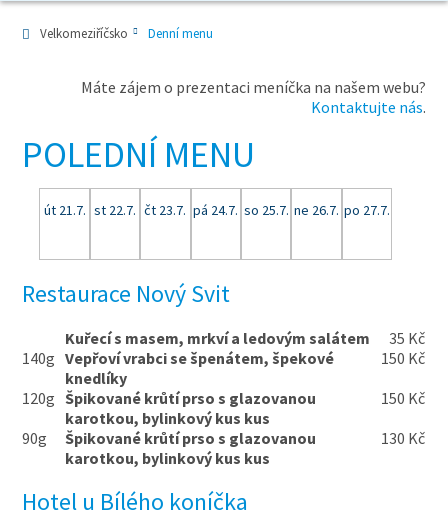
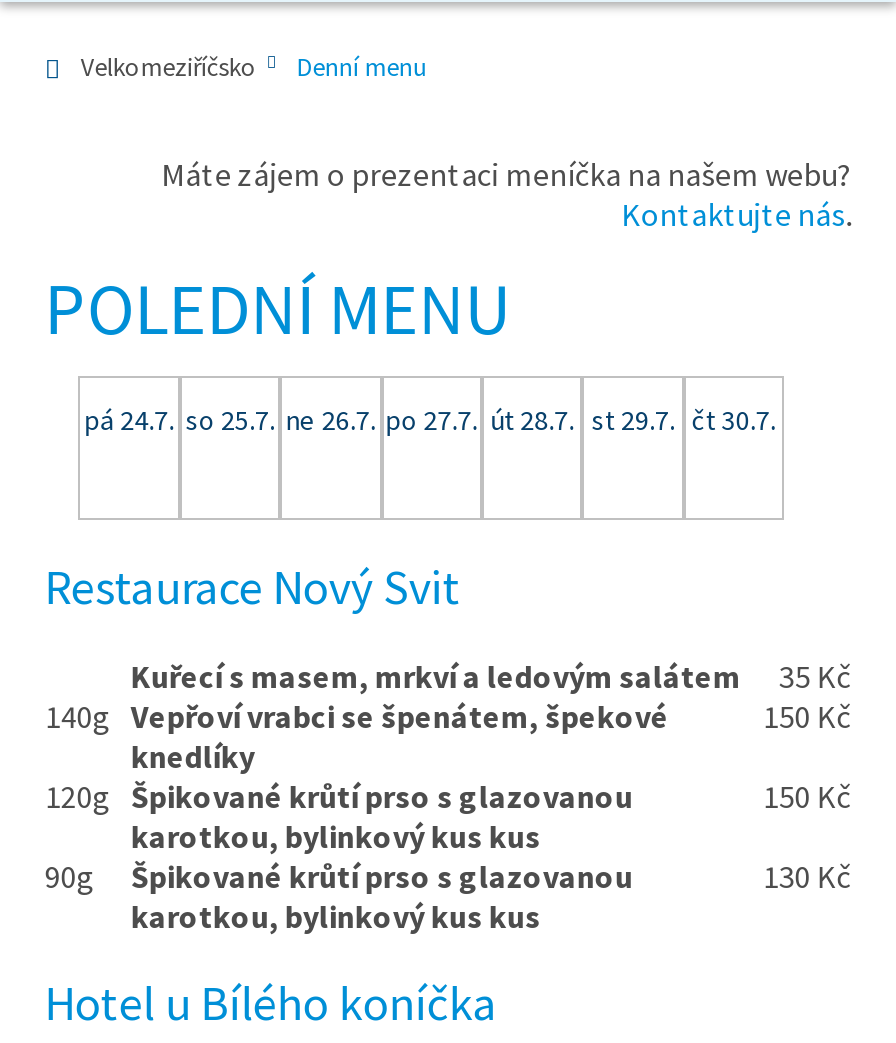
- út 21.7. st 22.7. čt 23.7. pá 24.7. so 25.7. ne 26.7. po 27.7.
+ pá 24.7. so 25.7. ne 26.7. po 27.7. út 28.7. st 29.7. čt 30.7.
